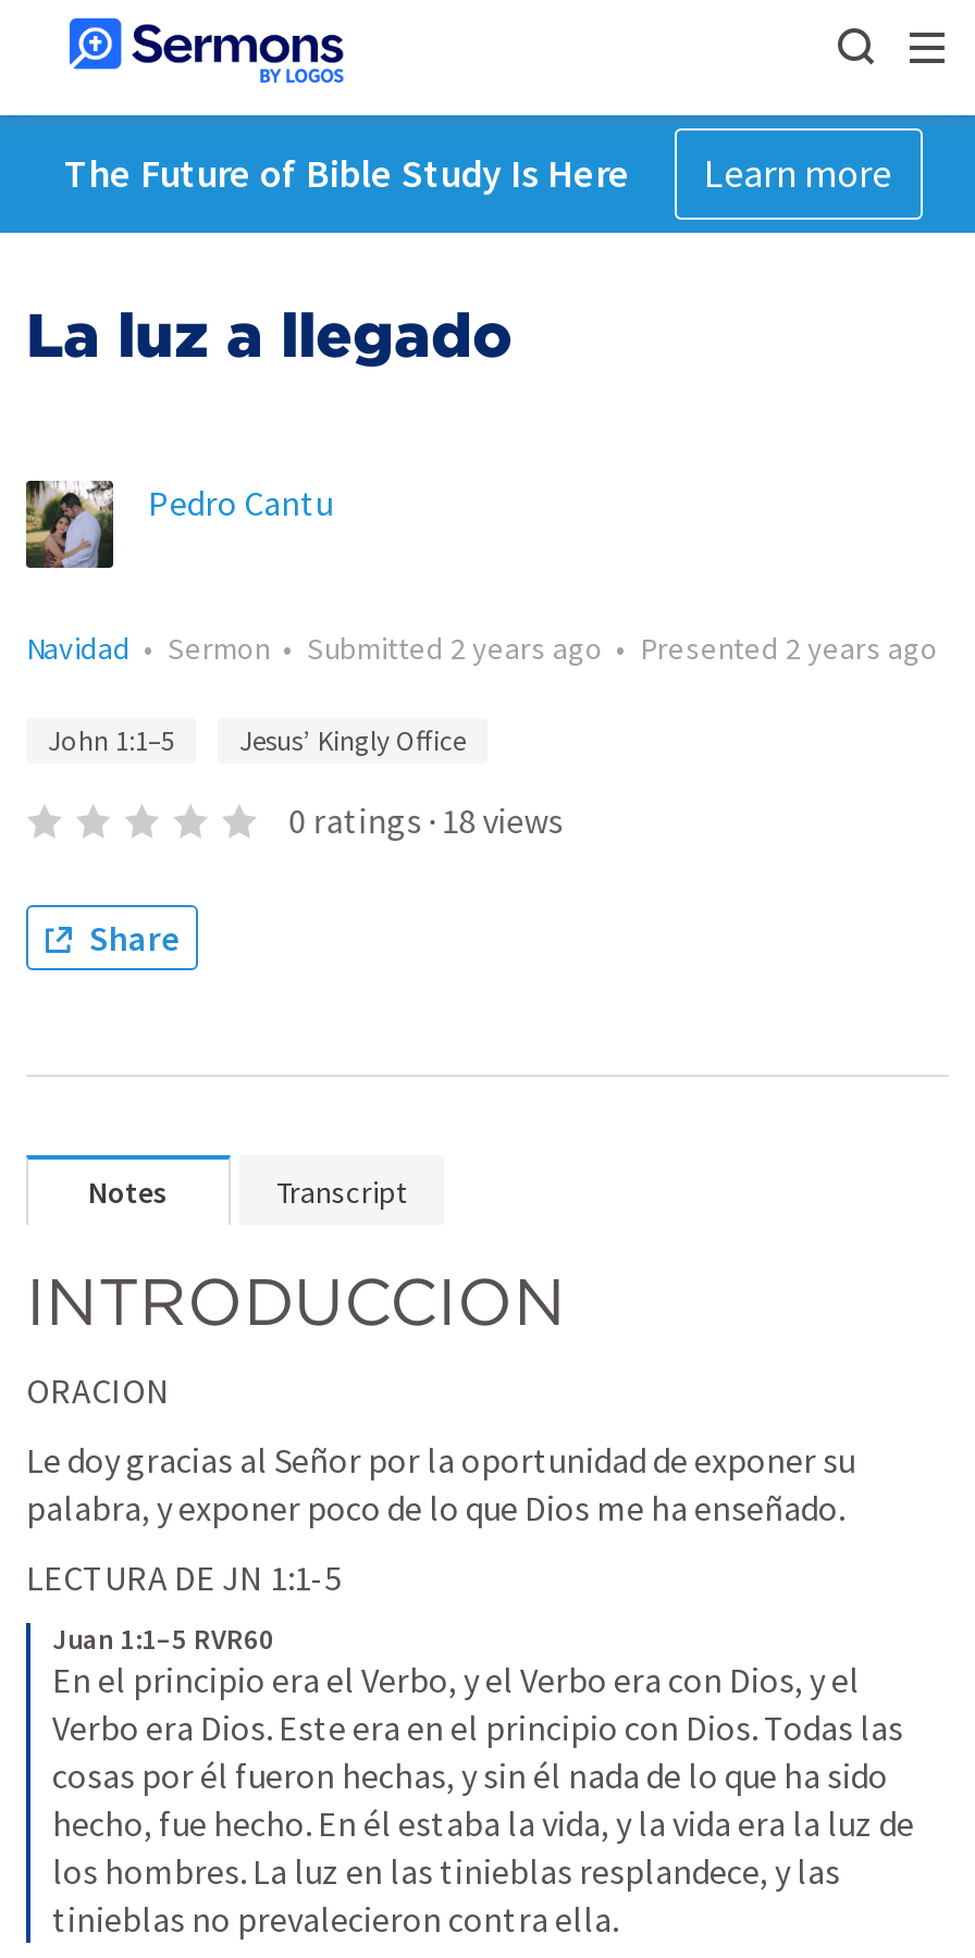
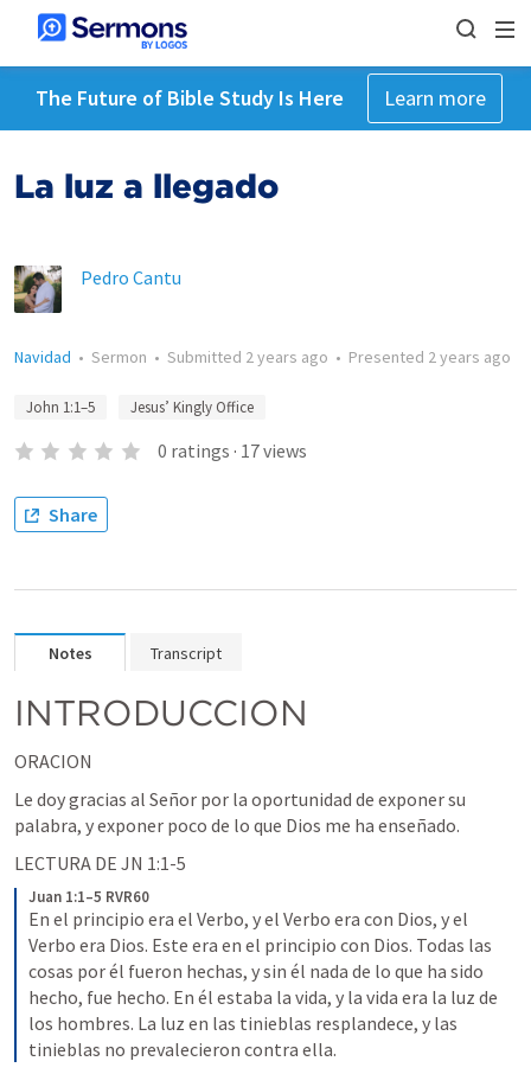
- 0 ratings · 18 views
+ 0 ratings · 17 views
